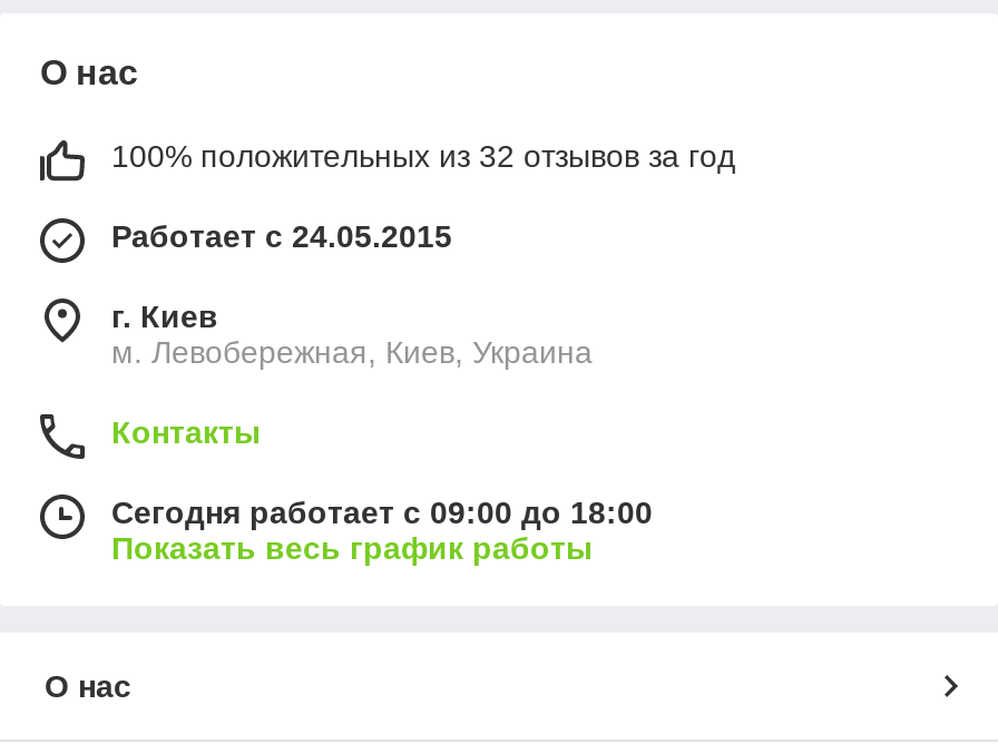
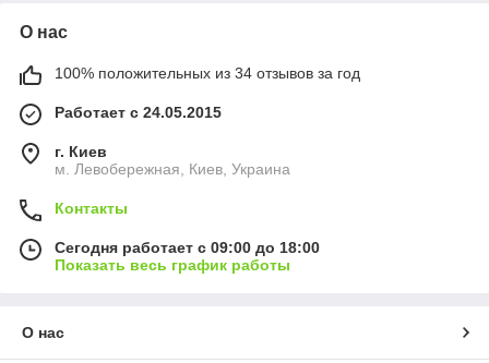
- 100% положительных из 32 отзывов за год
+ 100% положительных из 34 отзывов за год
